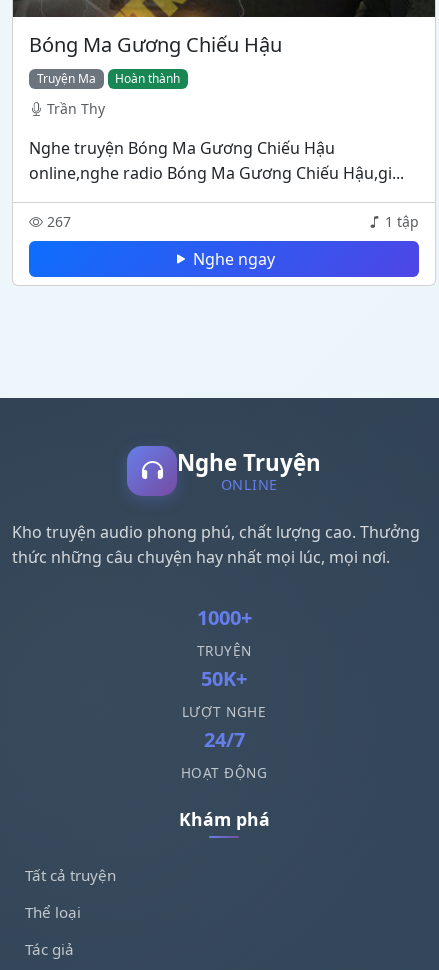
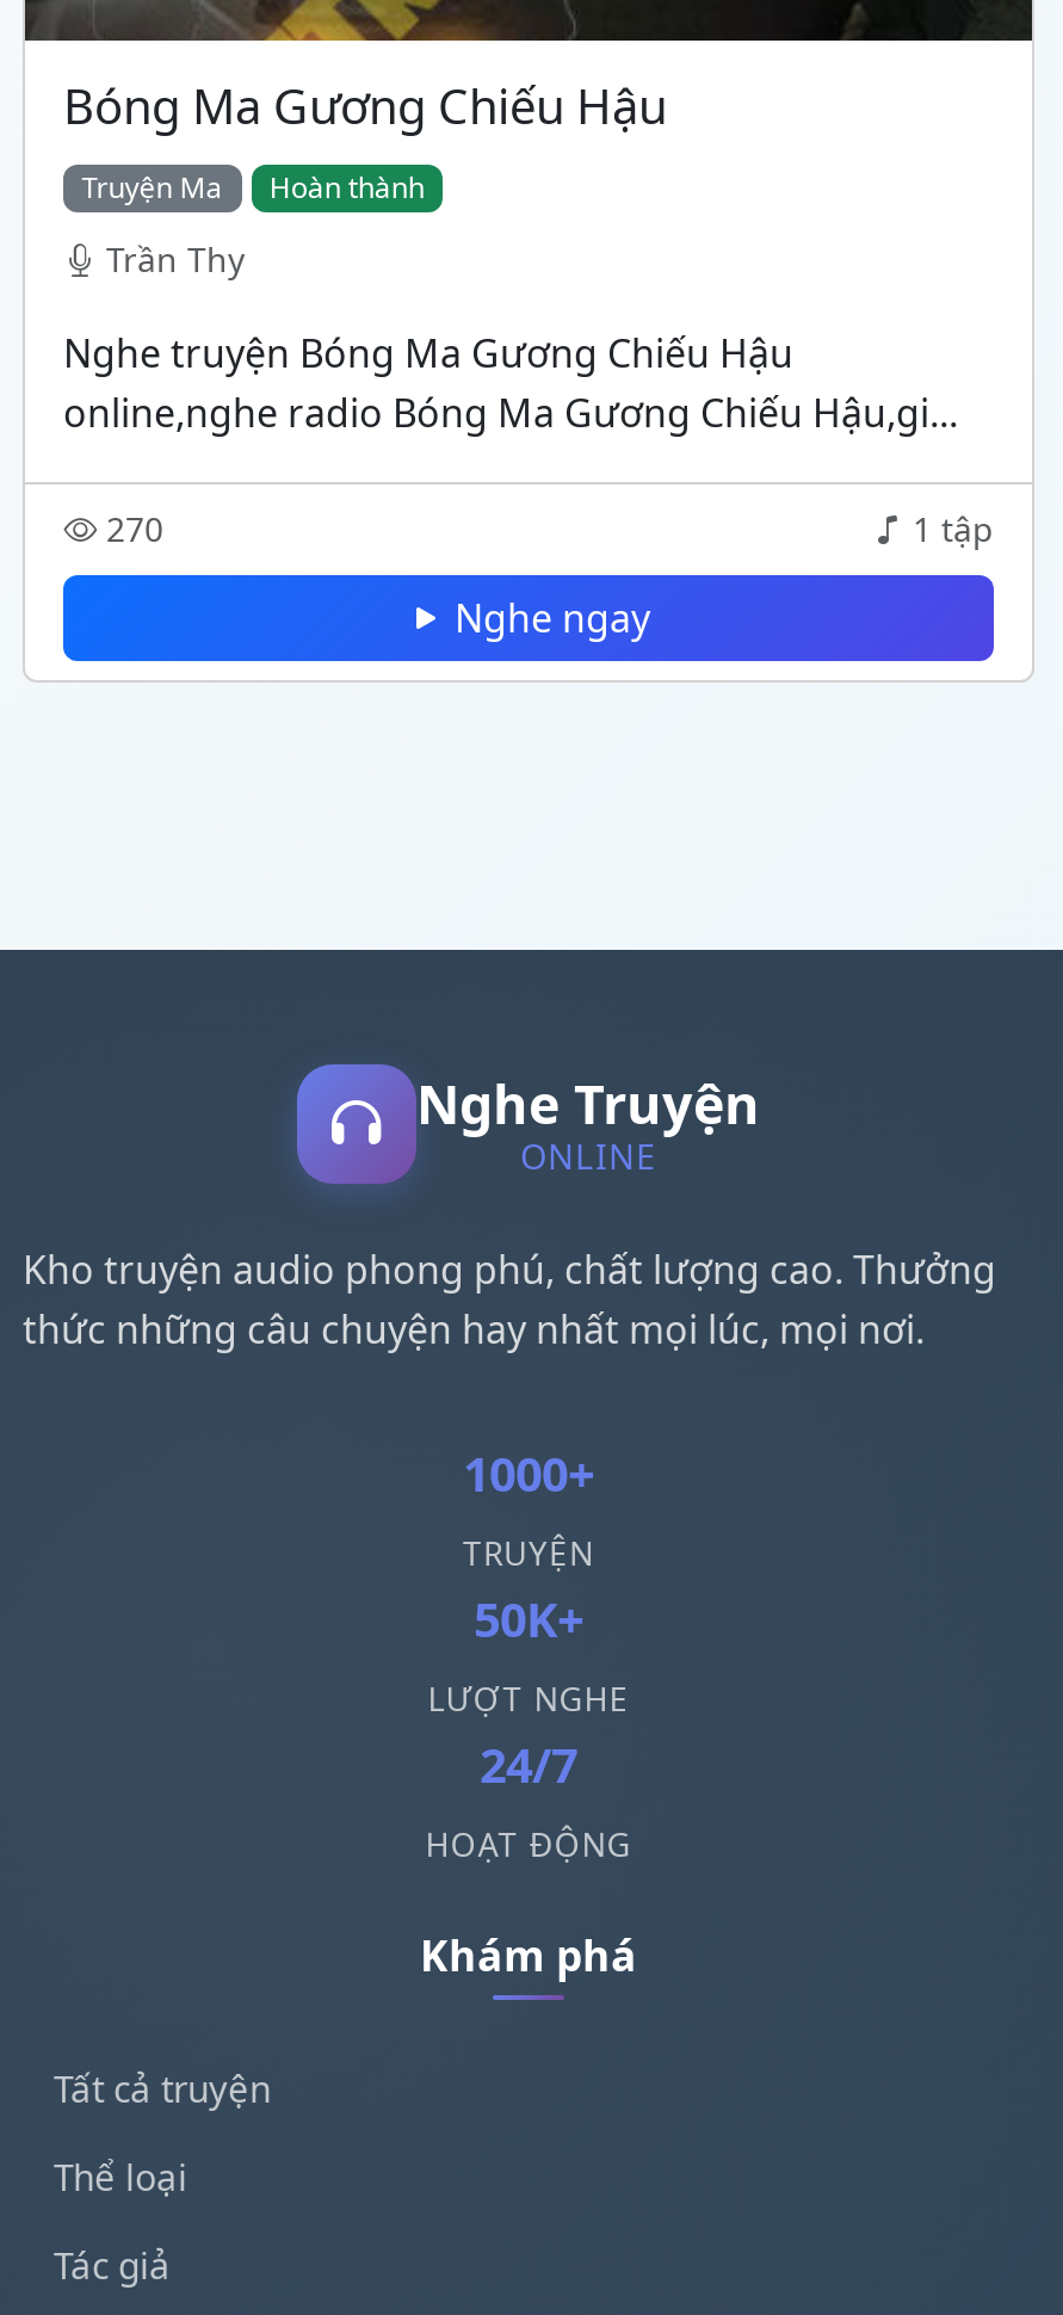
- 267
+ 270
